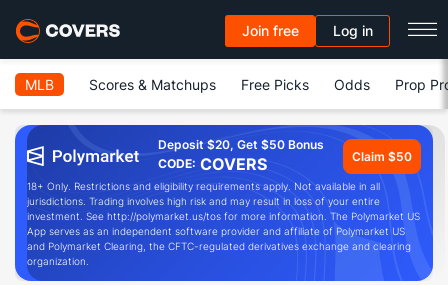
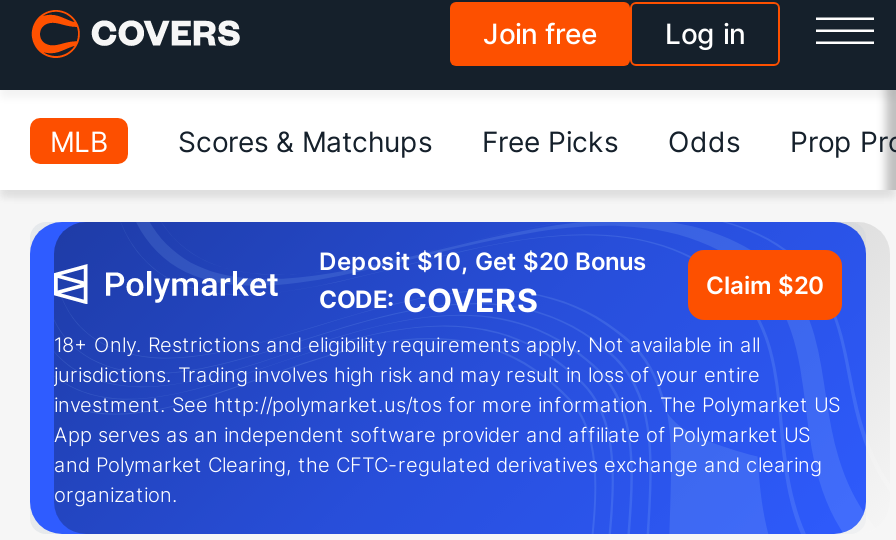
- Deposit $20, Get $50 Bonus
+ Deposit $10, Get $20 Bonus

- Claim $50
+ Claim $20
